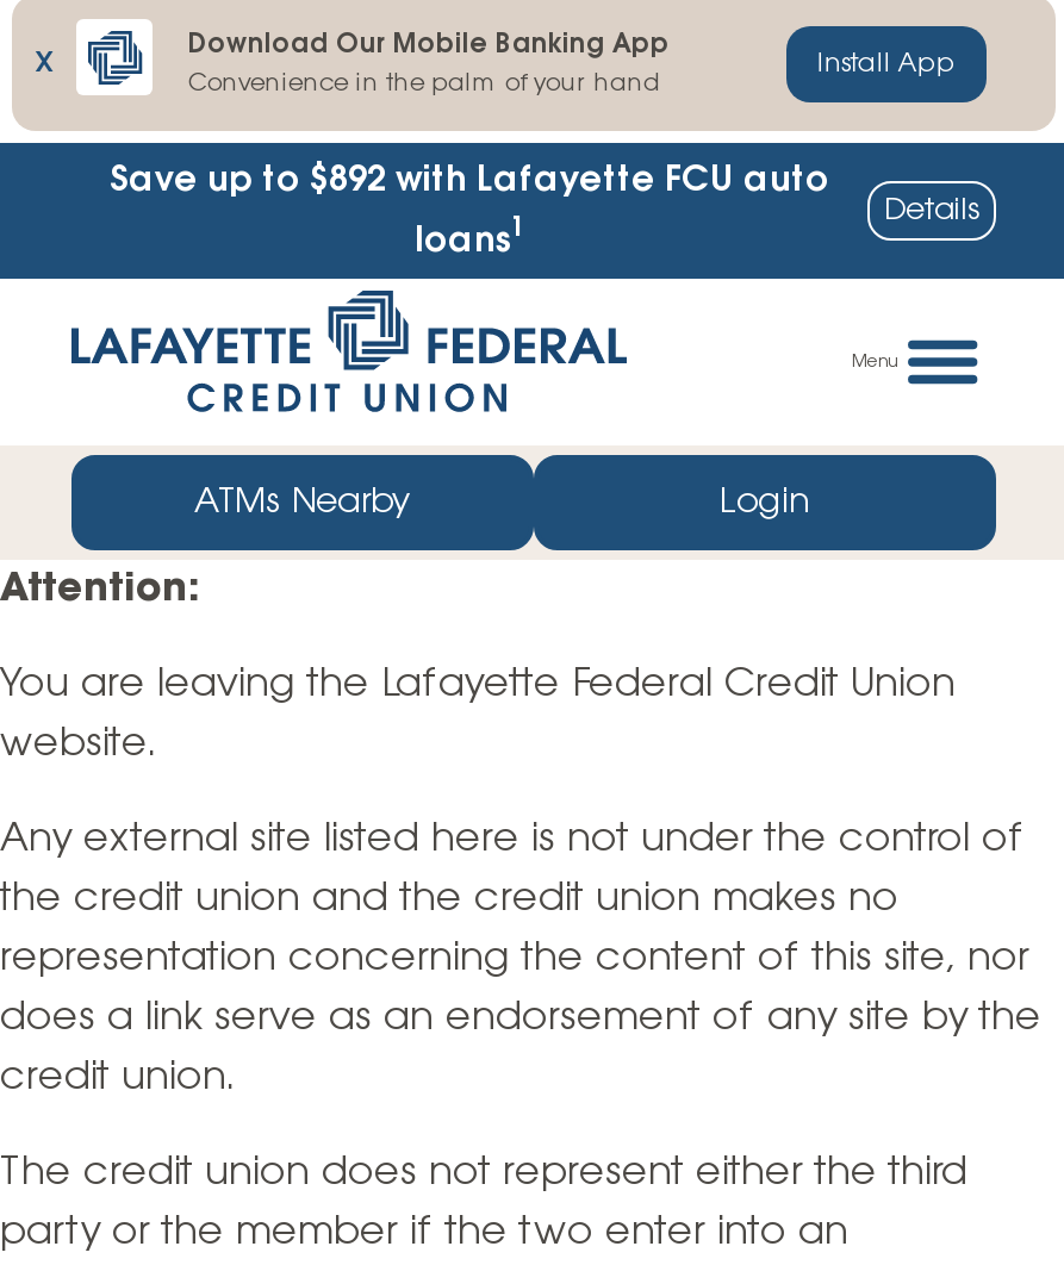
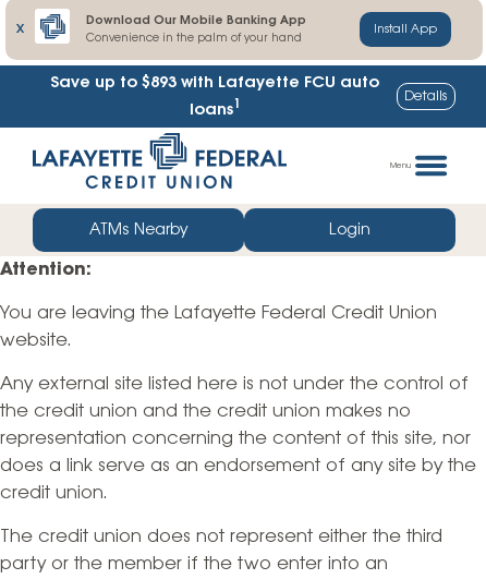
- Save up to $892 with Lafayette FCU auto
+ Save up to $893 with Lafayette FCU auto
